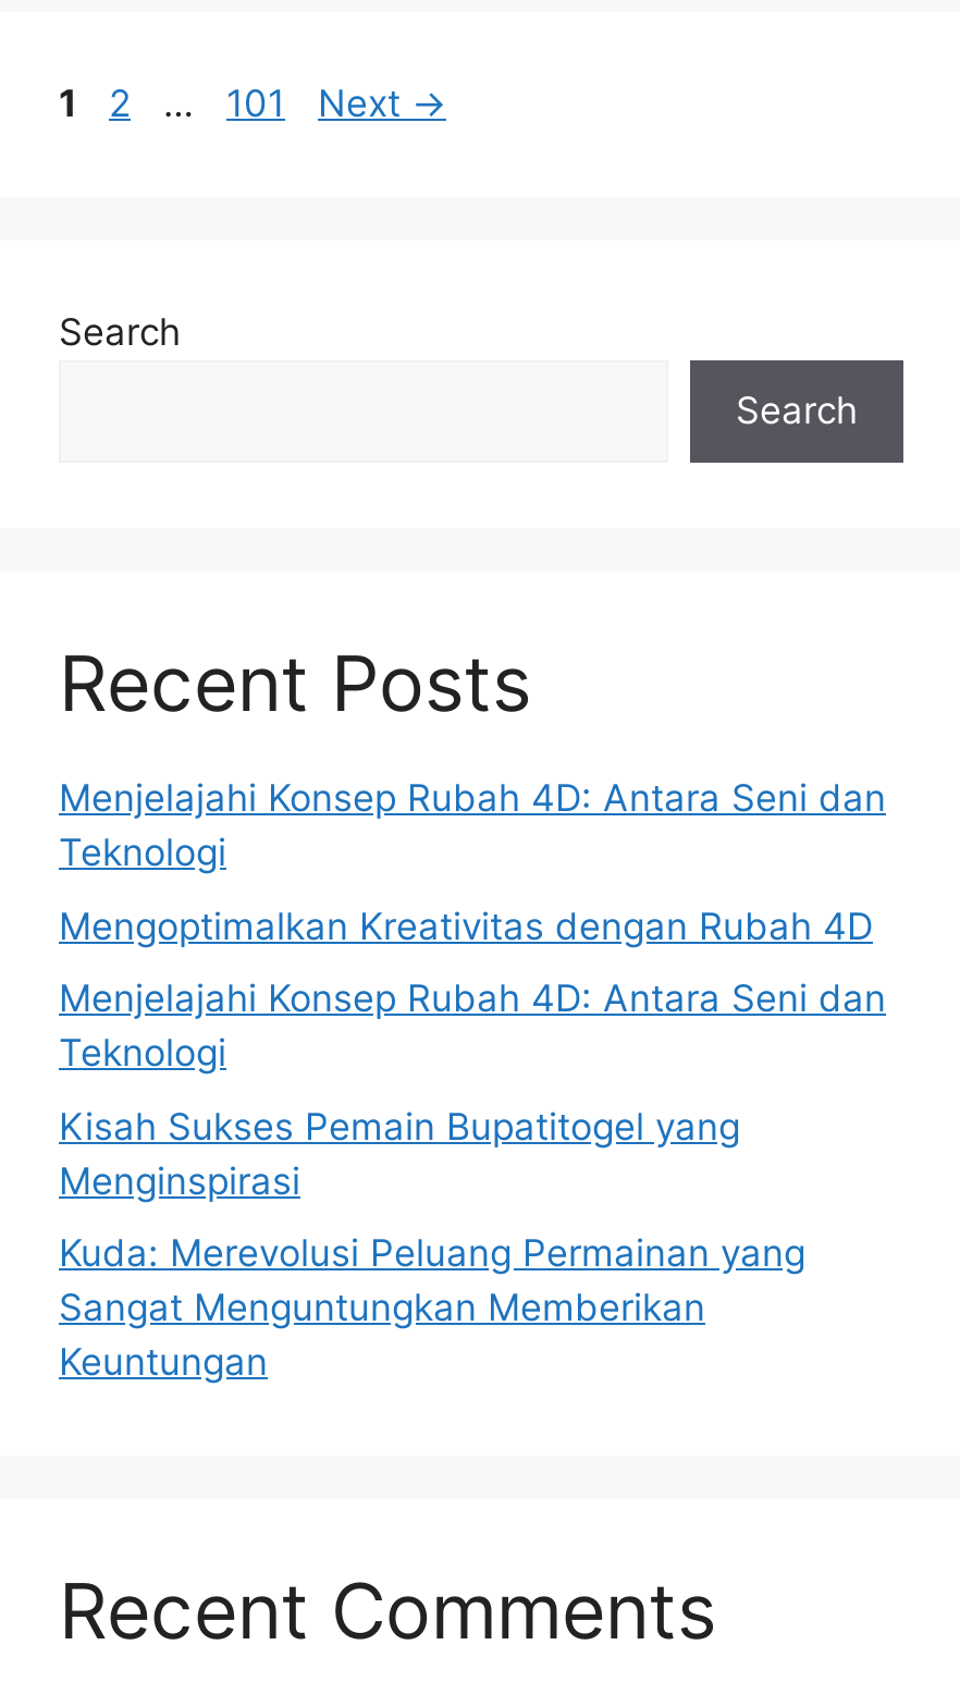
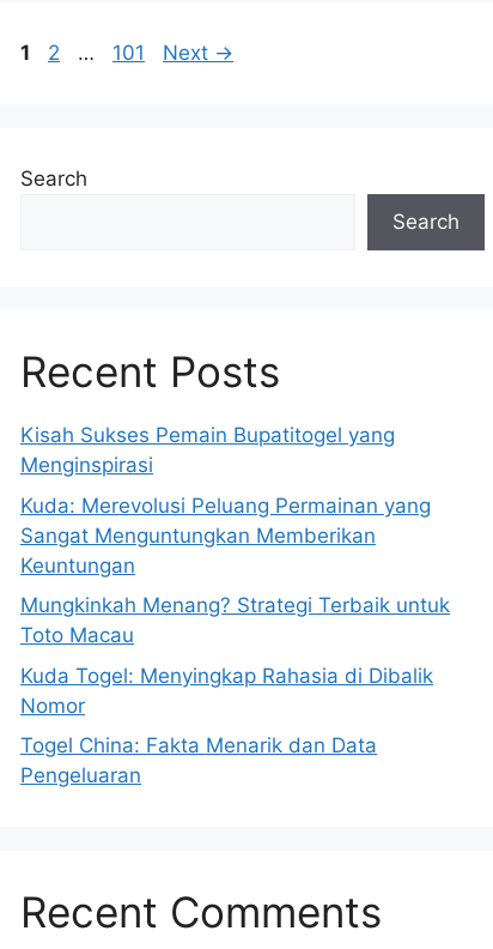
- Menjelajahi Konsep Rubah 4D: Antara Seni dan
- Teknologi
- Mengoptimalkan Kreativitas dengan Rubah 4D
- Menjelajahi Konsep Rubah 4D: Antara Seni dan
- Teknologi

moved up: Kisah Sukses Pemain Bupatitogel yang | Menginspirasi | Kuda: Merevolusi Peluang Permainan yang | Sangat Menguntungkan Memberikan | Keuntungan

+ Mungkinkah Menang? Strategi Terbaik untuk
+ Toto Macau
+ Kuda Togel: Menyingkap Rahasia di Dibalik
+ Nomor
+ Togel China: Fakta Menarik dan Data
+ Pengeluaran
